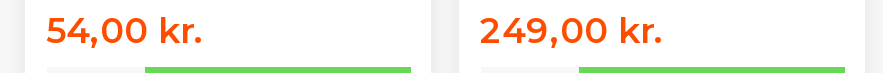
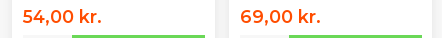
- 249,00 kr.
+ 69,00 kr.
